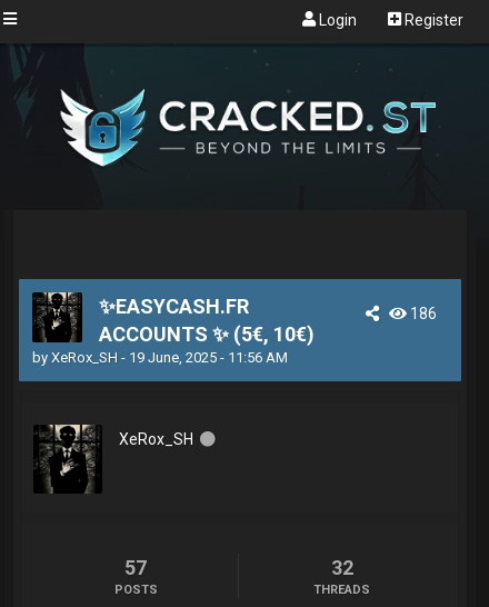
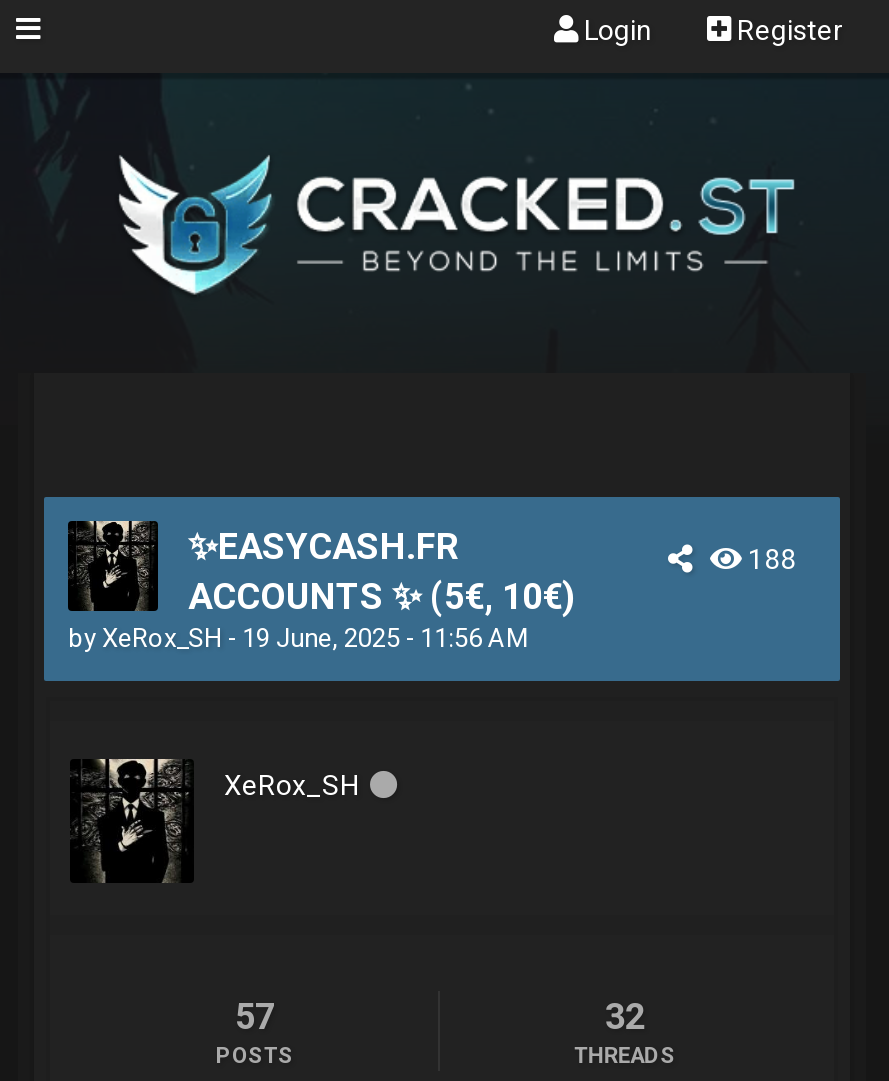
- 186
+ 188
